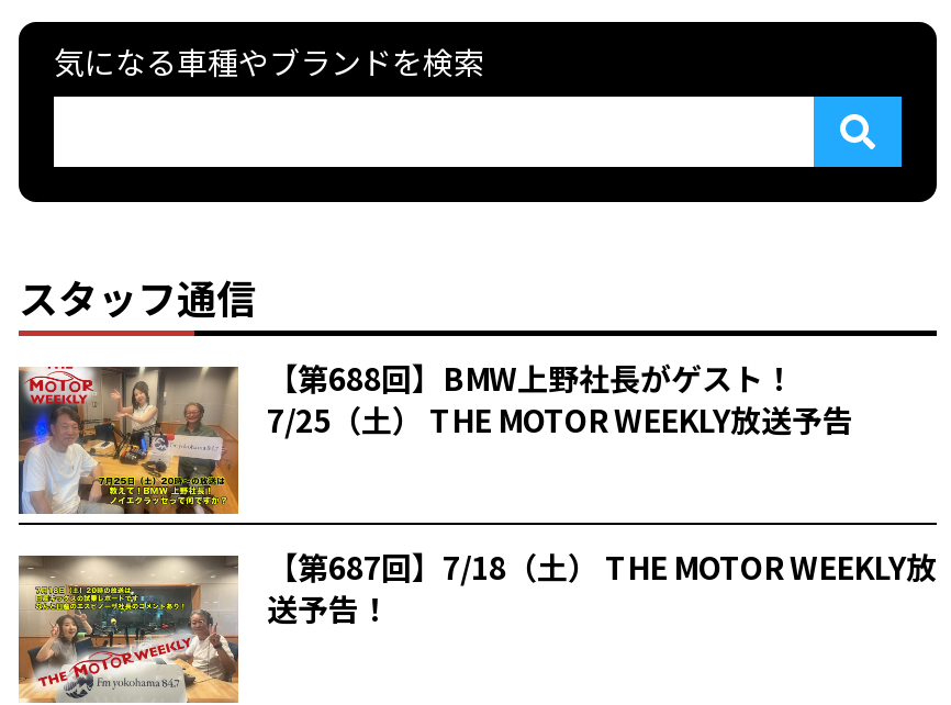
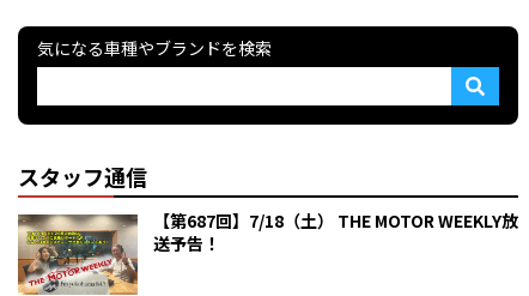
- [image]
- 【第688回】BMW上野社長がゲスト！
- 7/25（土） THE MOTOR WEEKLY放送予告
